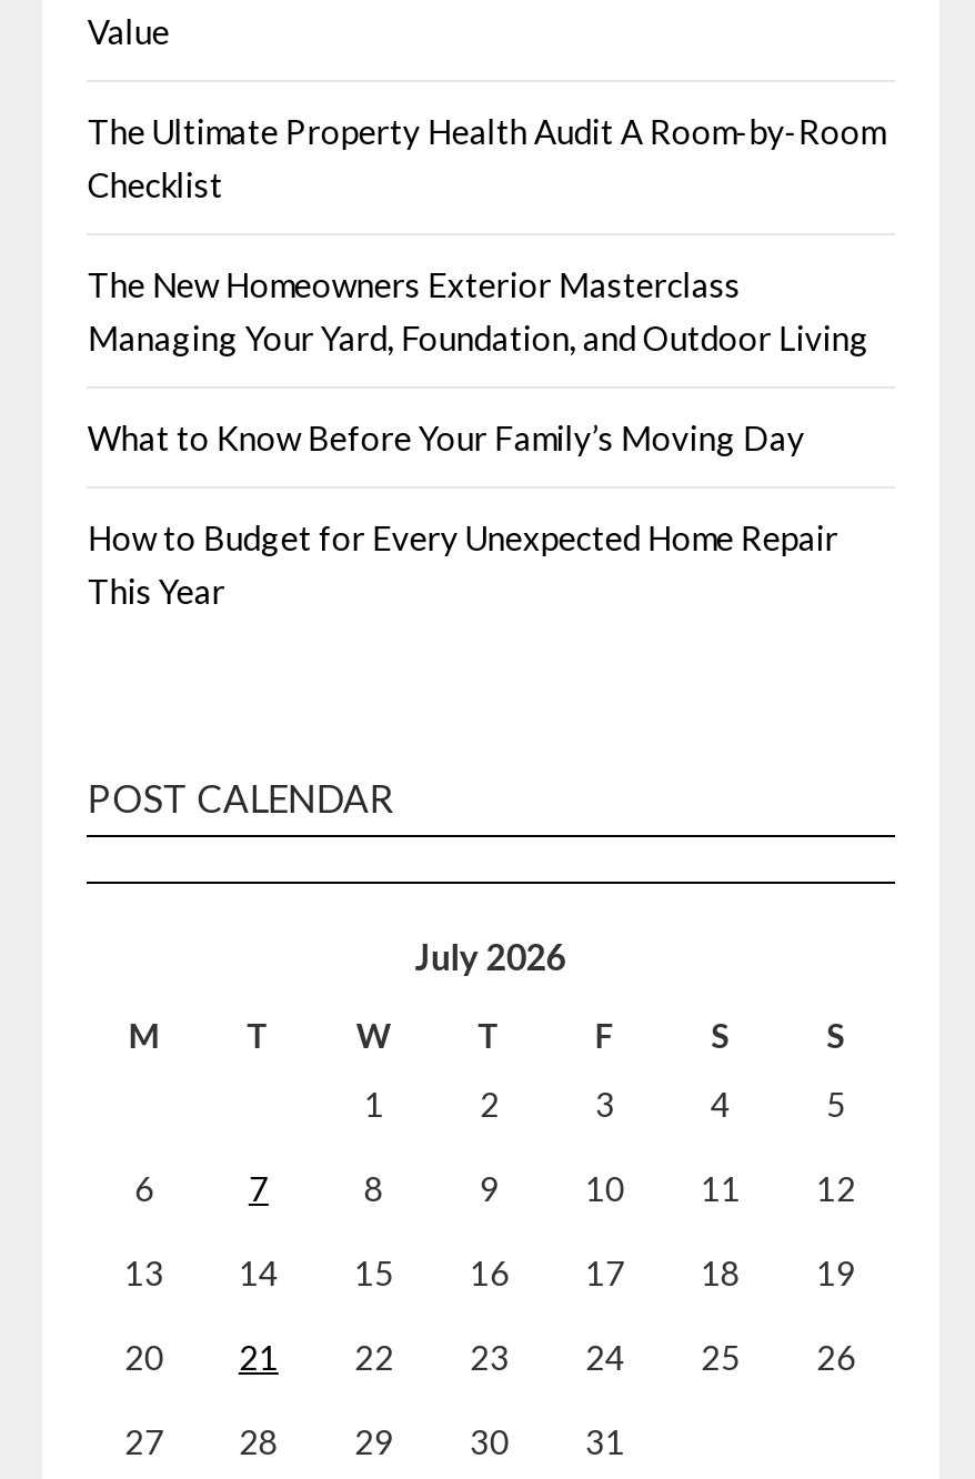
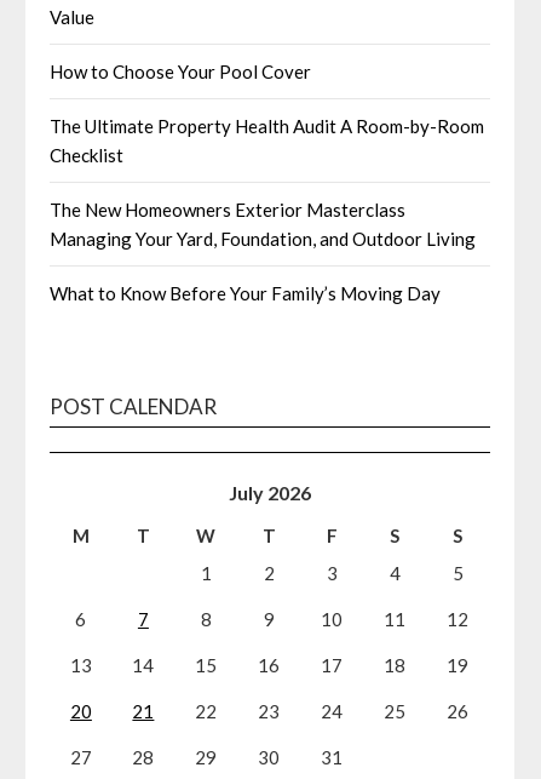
+ How to Choose Your Pool Cover

moved down: The Ultimate Property Health Audit A Room-by-Room | Checklist | The New Homeowners Exterior Masterclass | Managing Your Yard, Foundation, and Outdoor Living | What to Know Before Your Family’s Moving Day

- How to Budget for Every Unexpected Home Repair
- This Year
